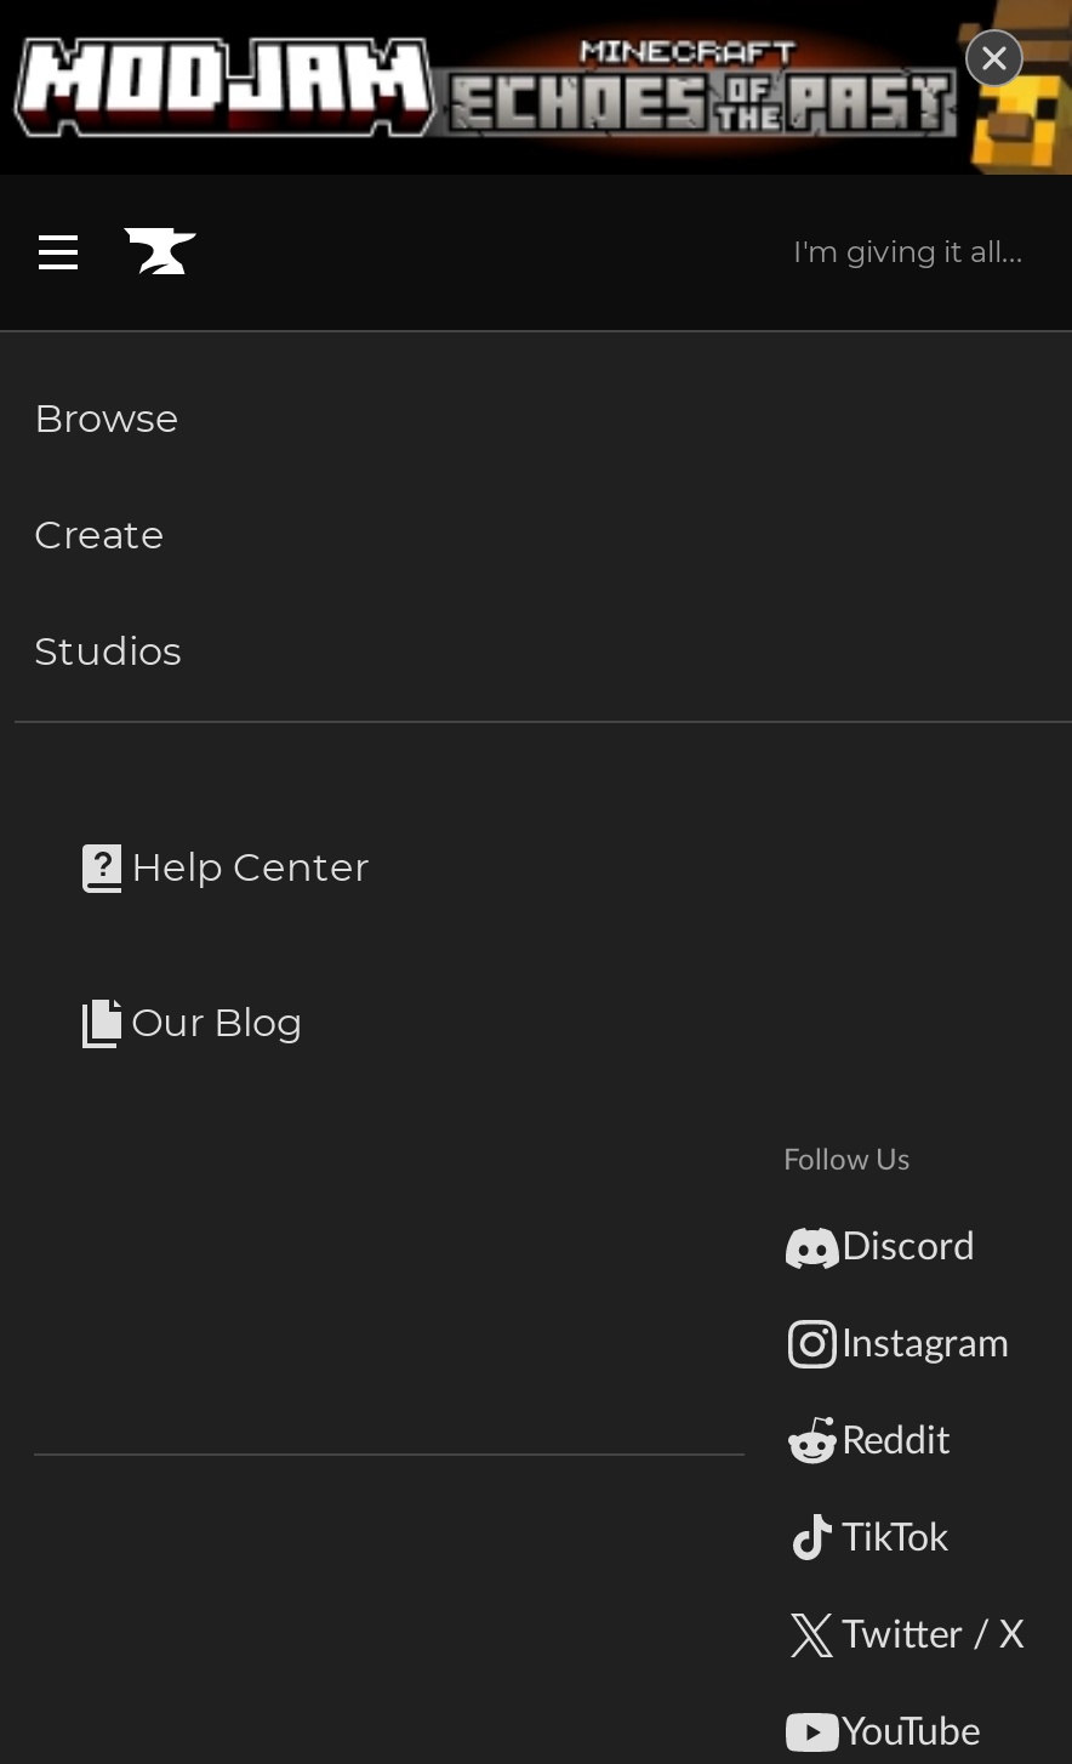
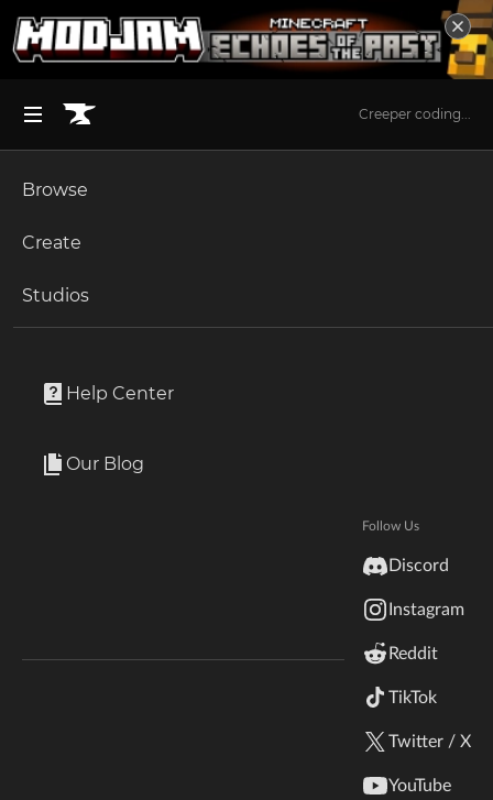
- I'm giving it all...
+ Creeper coding...
